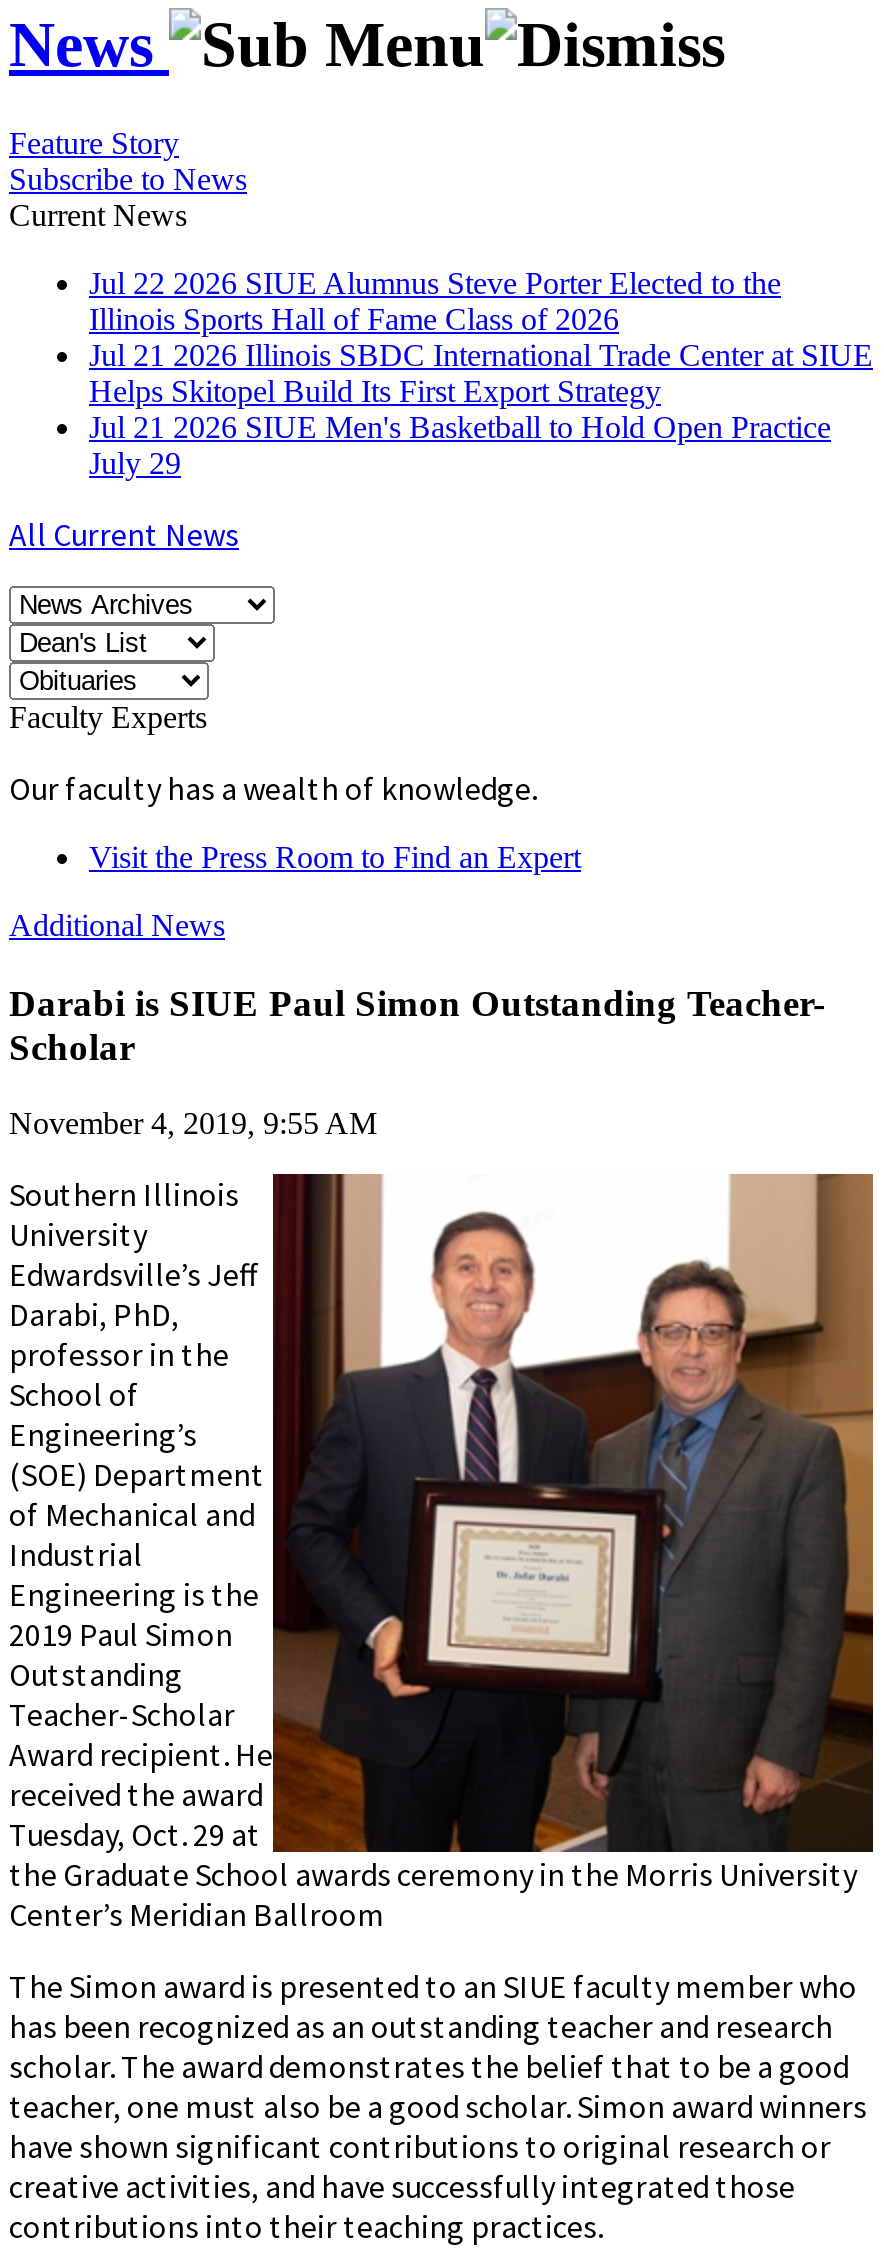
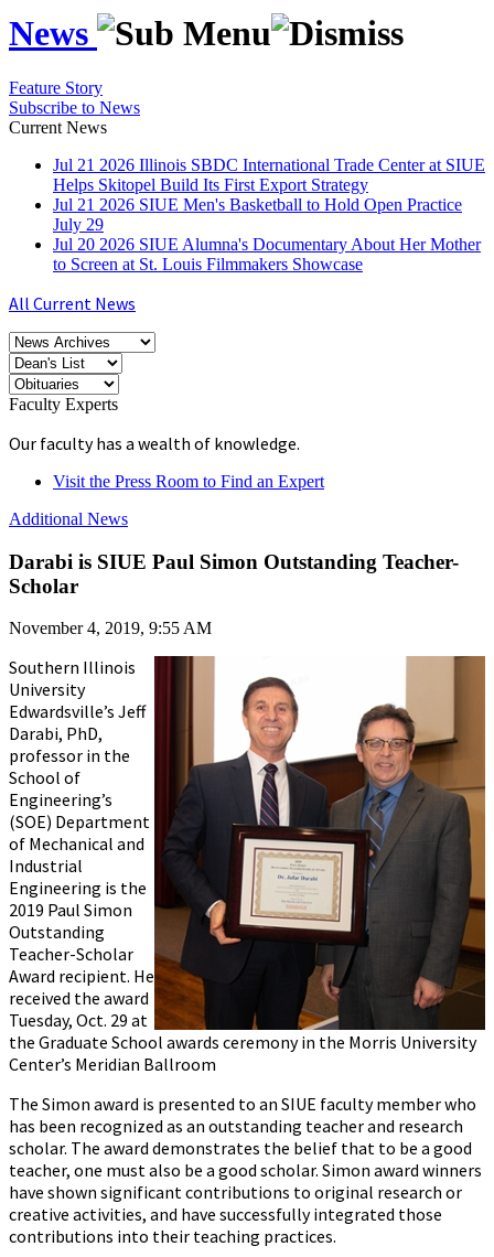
- Jul 22 2026 SIUE Alumnus Steve Porter Elected to the
- Illinois Sports Hall of Fame Class of 2026

moved up: Jul 21 2026 Illinois SBDC International Trade Center at SIUE | Helps Skitopel Build Its First Export Strategy | Jul 21 2026 SIUE Men's Basketball to Hold Open Practice | July 29

+ Jul 20 2026 SIUE Alumna's Documentary About Her Mother
+ to Screen at St. Louis Filmmakers Showcase
